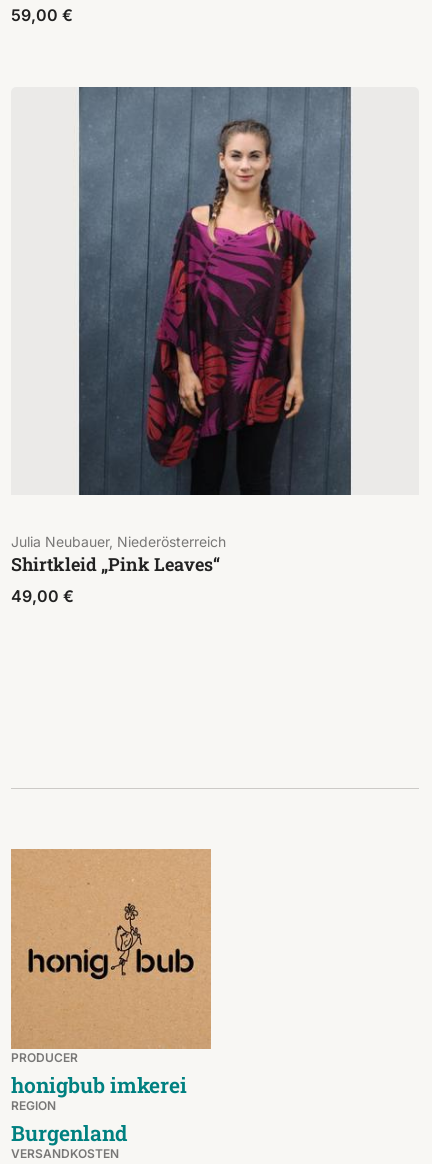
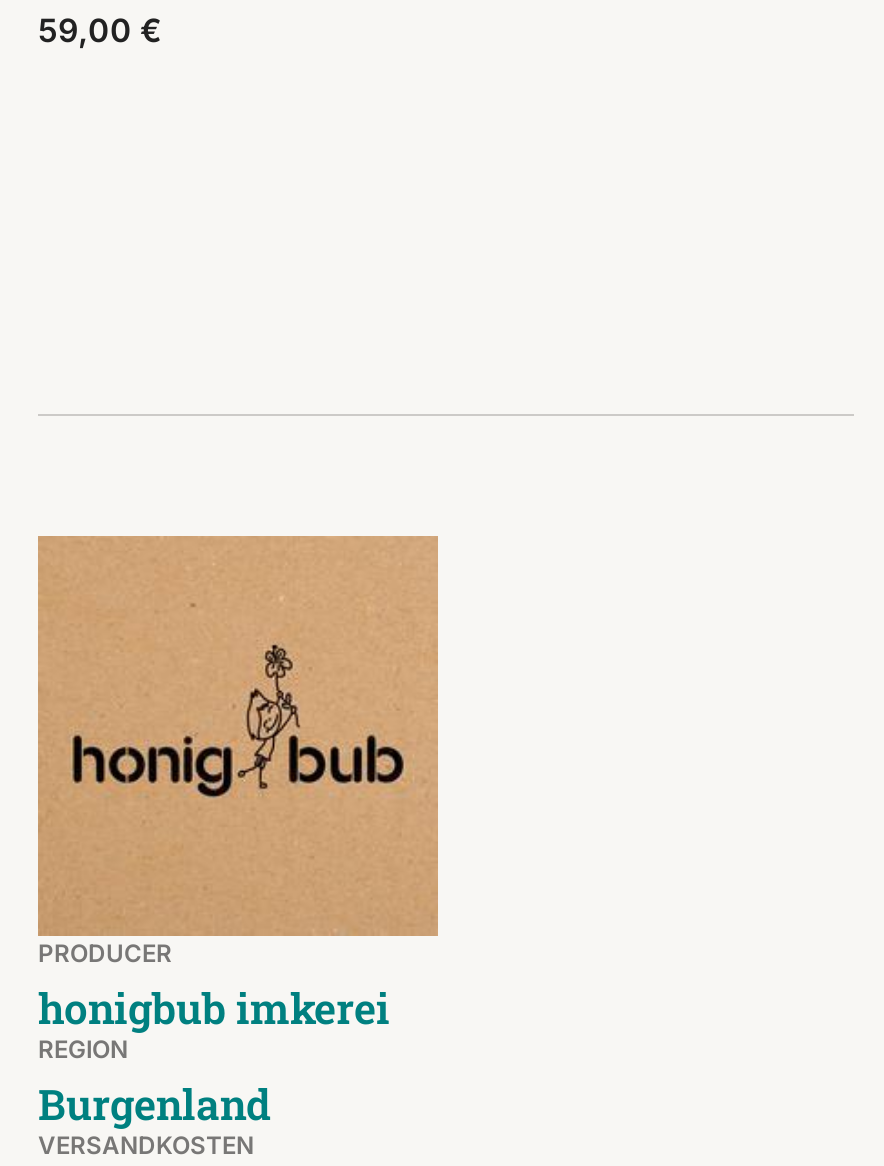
- [image]
- Julia Neubauer, Niederösterreich
- Shirtkleid „Pink Leaves“
- 49,00 €
